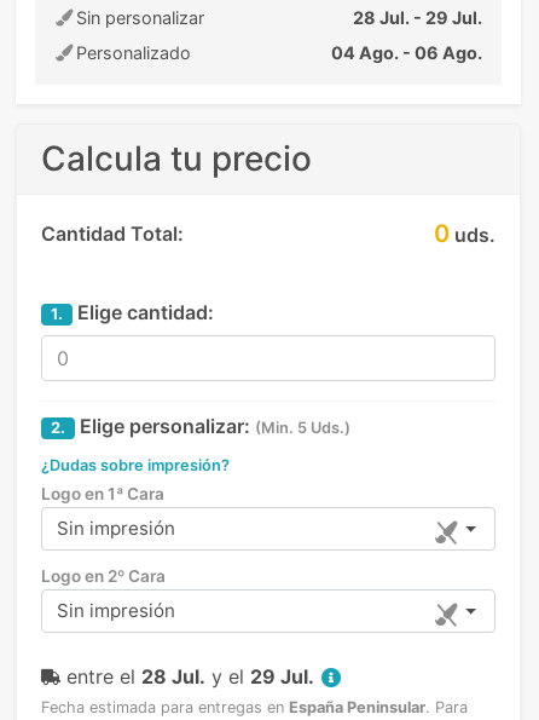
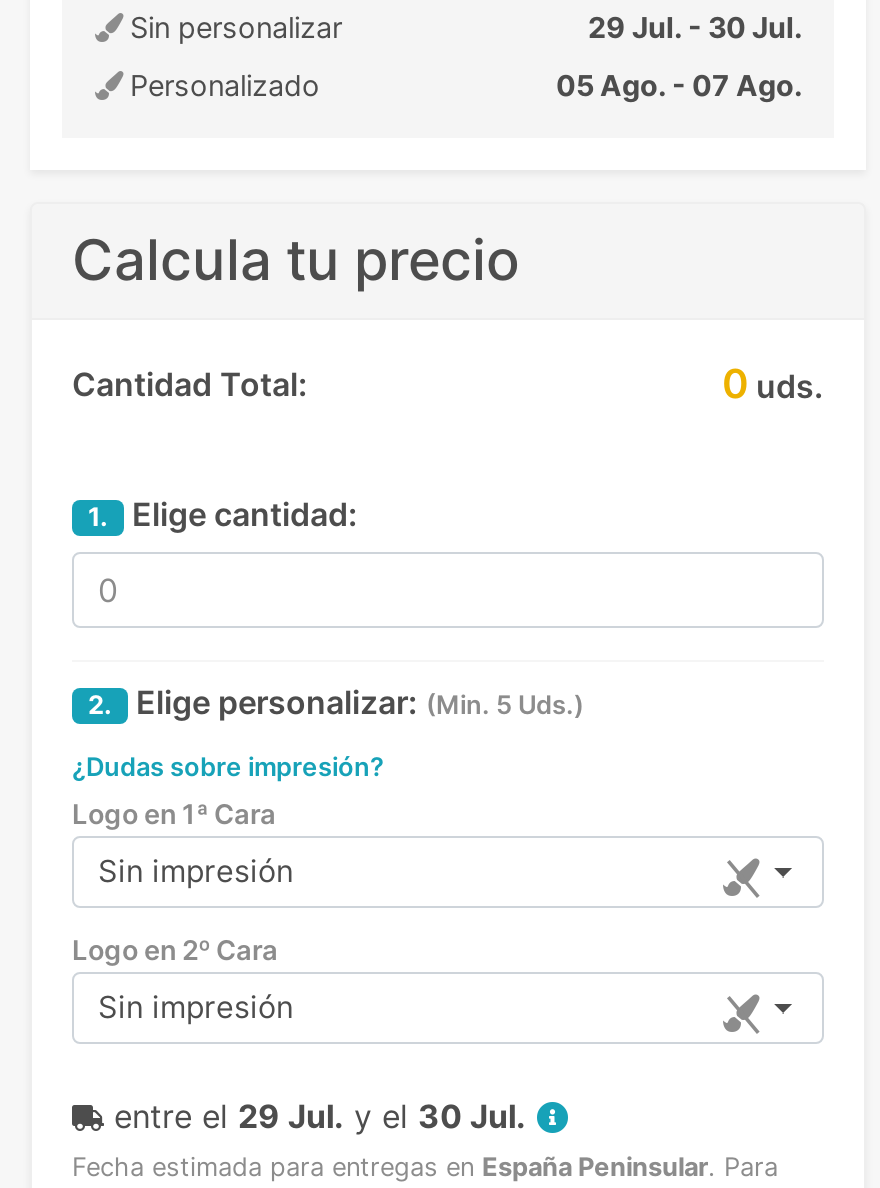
- 28 Jul. - 29 Jul.
+ 29 Jul. - 30 Jul.

- 04 Ago. - 06 Ago.
+ 05 Ago. - 07 Ago.

- entre el 28 Jul. y el 29 Jul.
+ entre el 29 Jul. y el 30 Jul.
